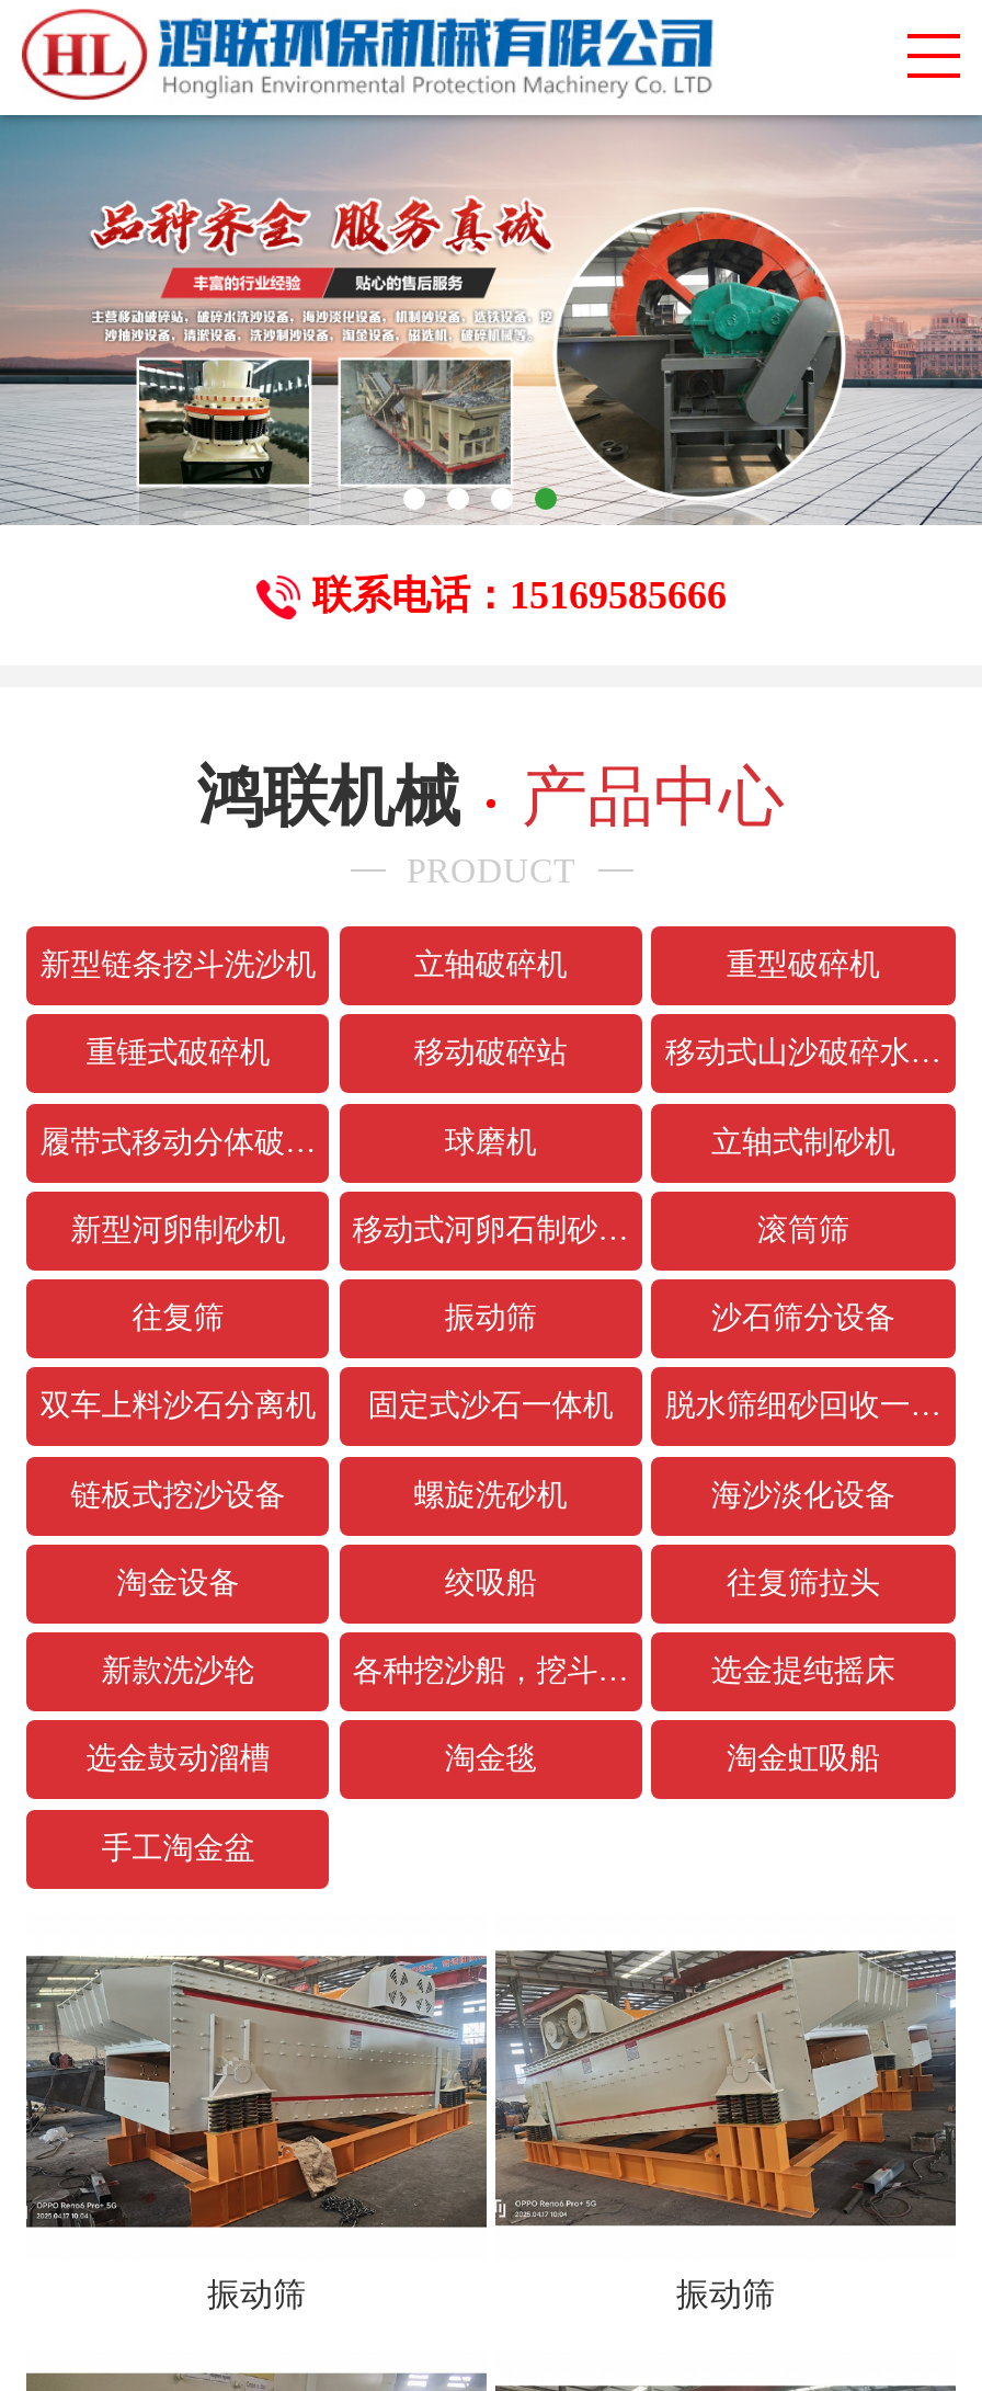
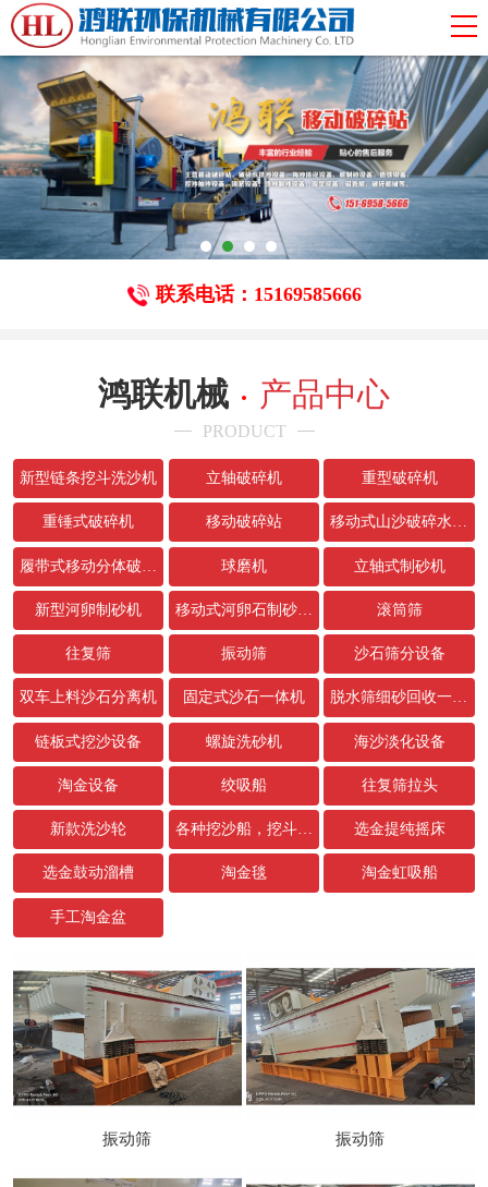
- [image]
+ [image]
